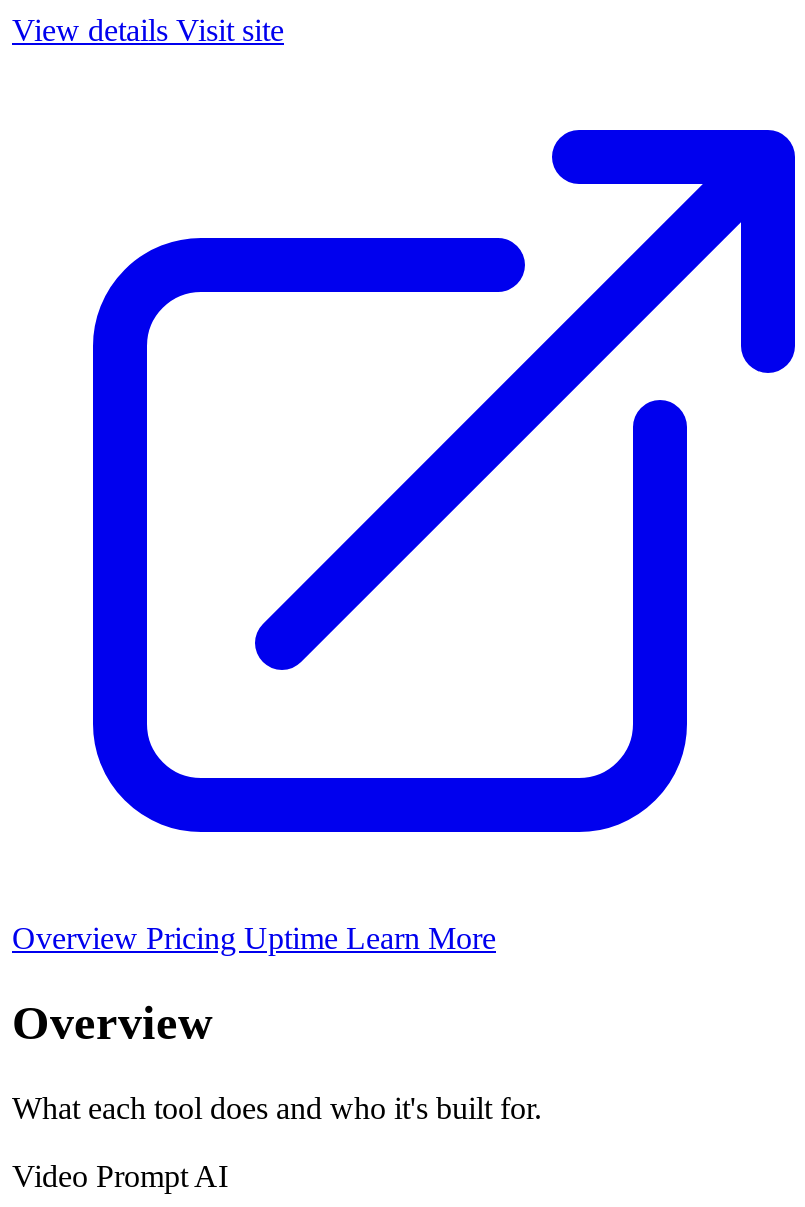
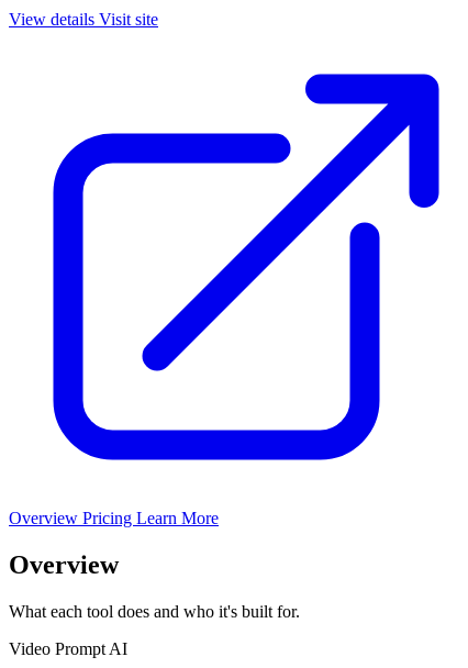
- Overview Pricing Uptime Learn More
+ Overview Pricing Learn More
